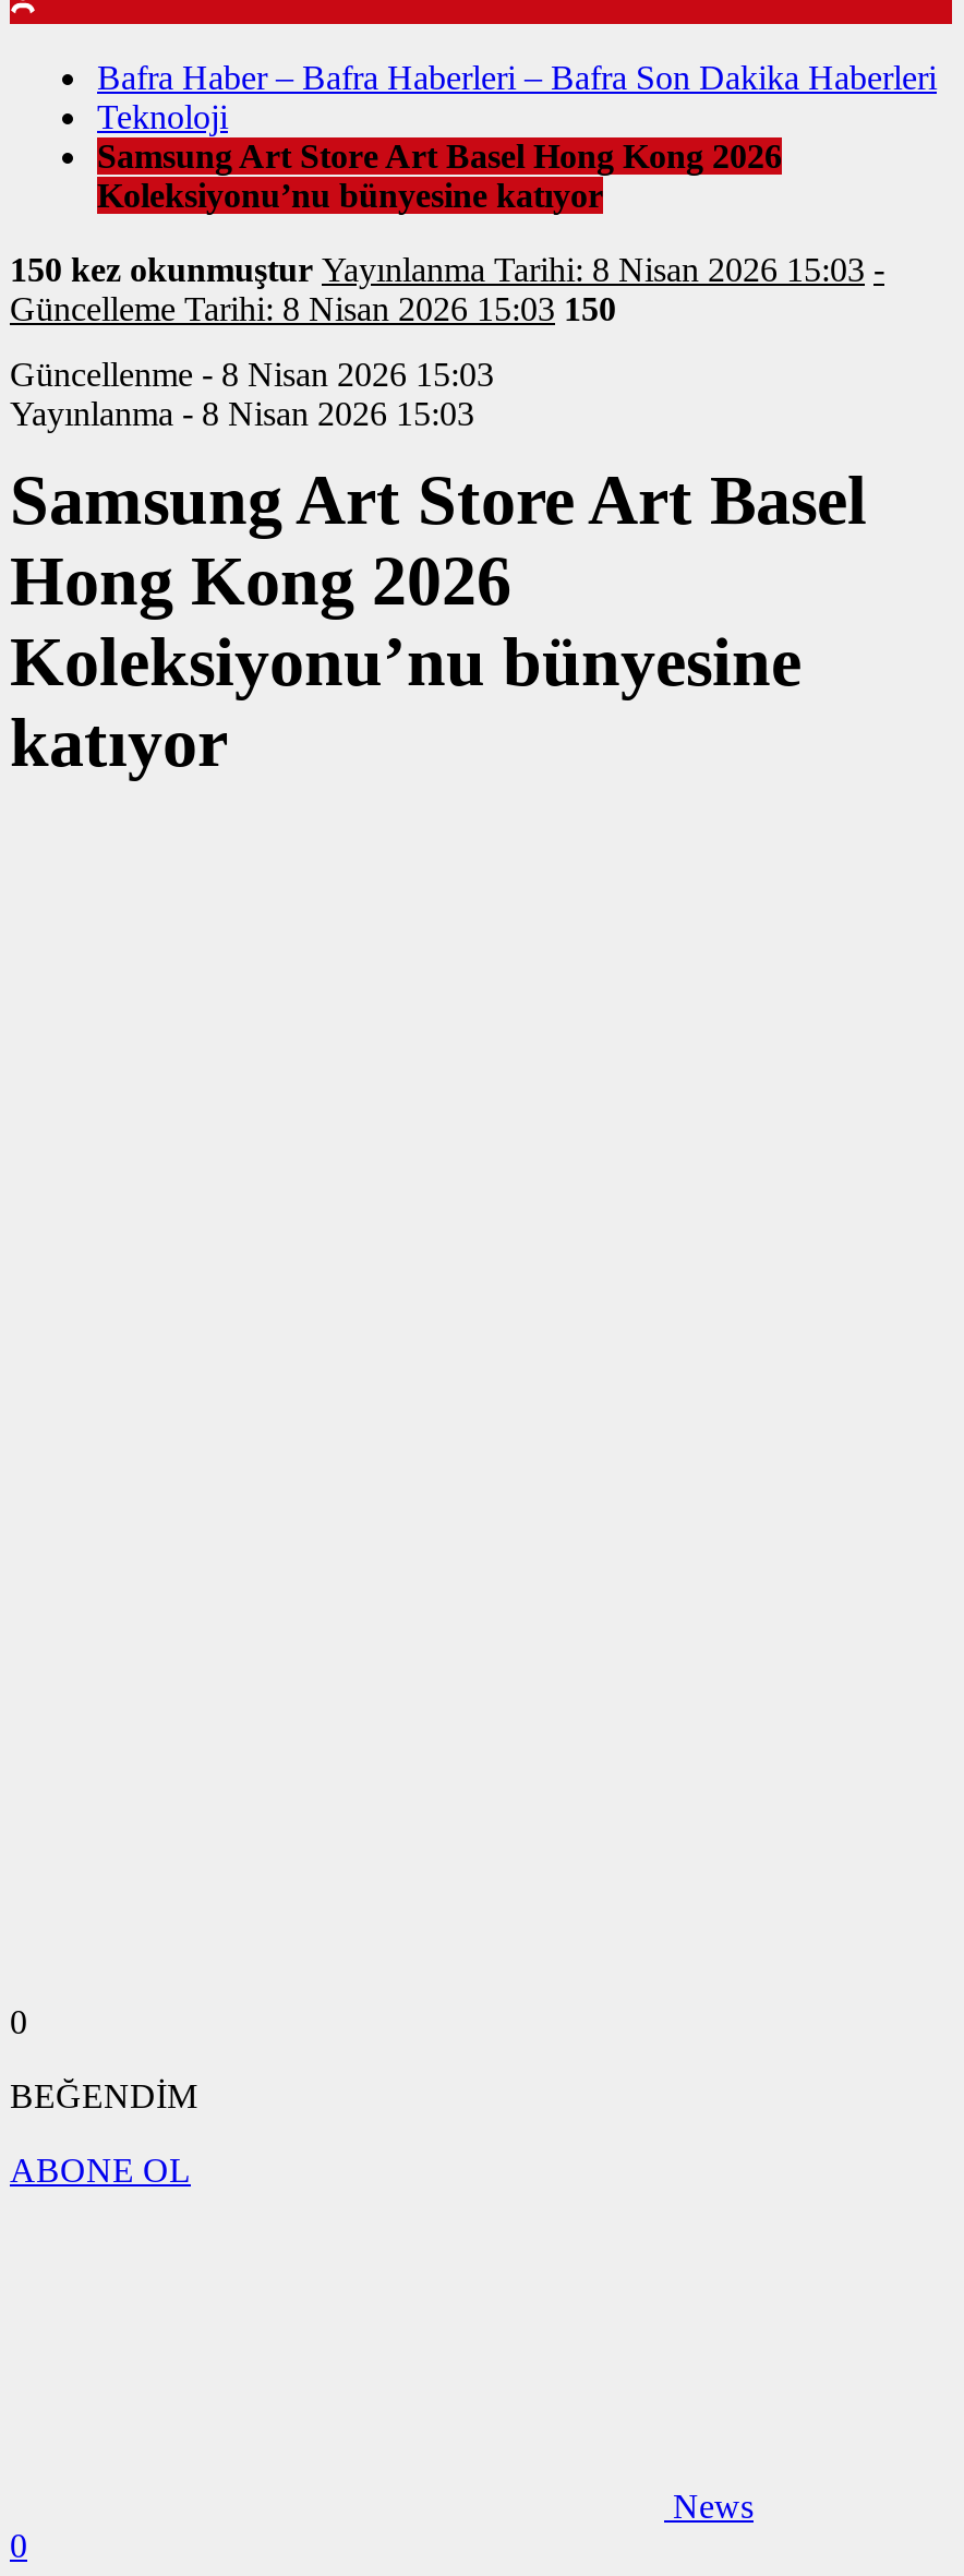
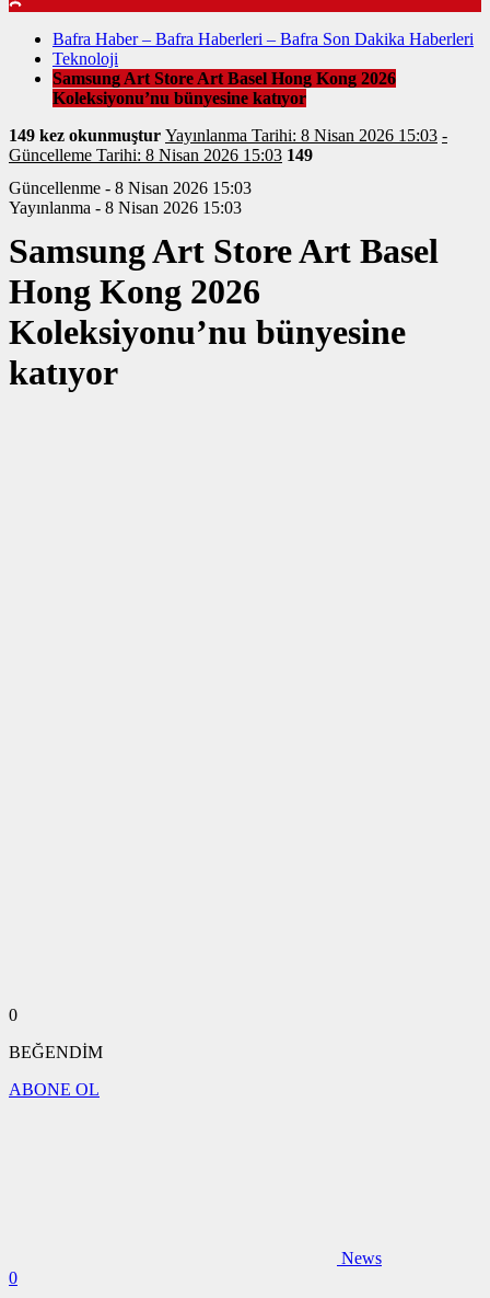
- 150 kez okunmuştur Yayınlanma Tarihi: 8 Nisan 2026 15:03 -
+ 149 kez okunmuştur Yayınlanma Tarihi: 8 Nisan 2026 15:03 -

- Güncelleme Tarihi: 8 Nisan 2026 15:03 150
+ Güncelleme Tarihi: 8 Nisan 2026 15:03 149
